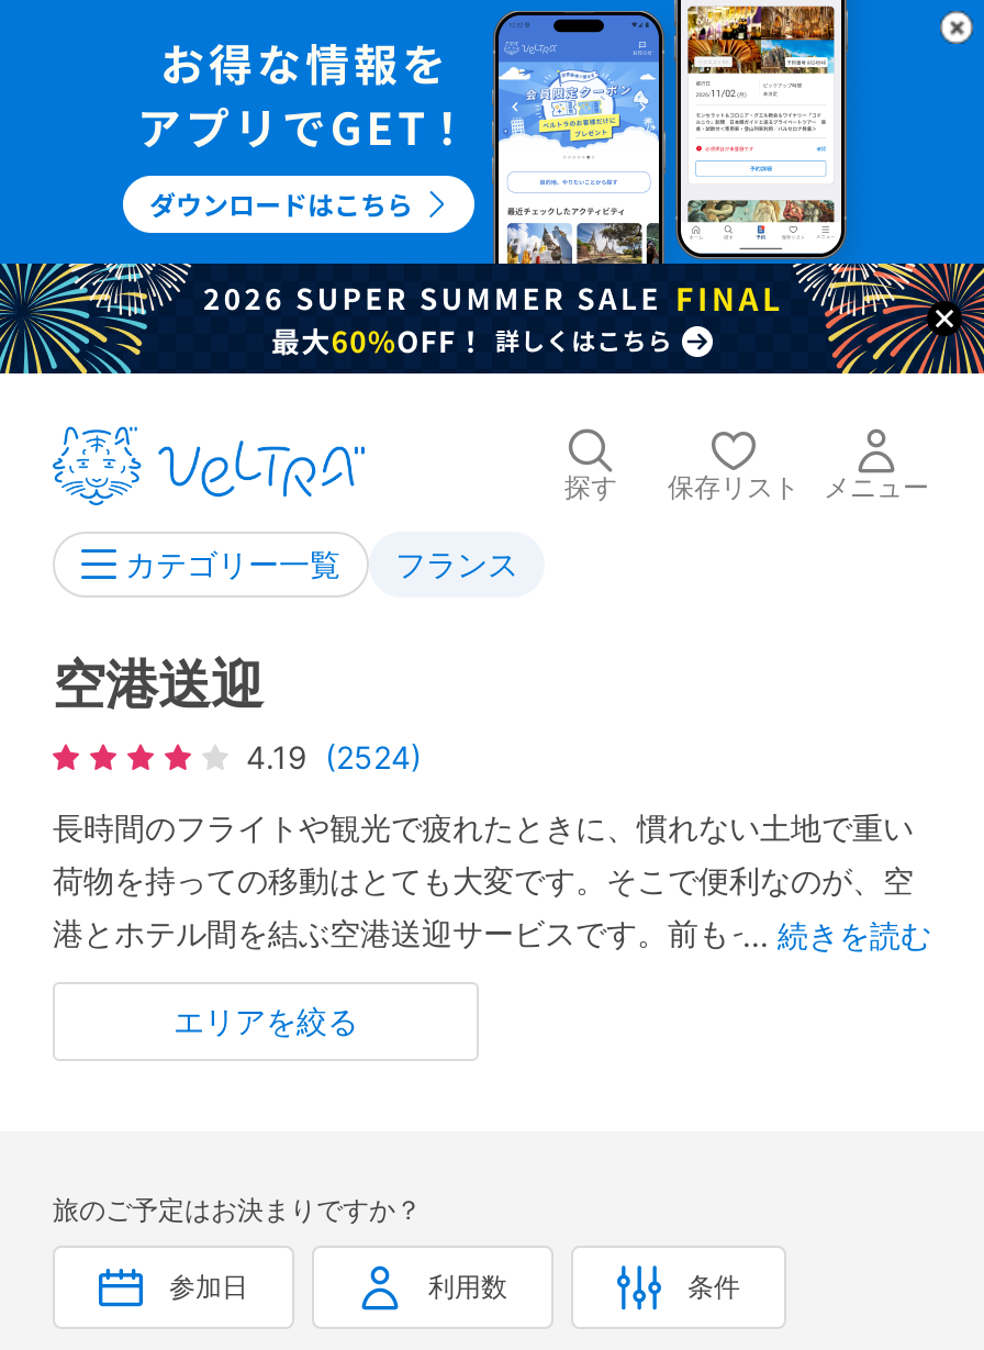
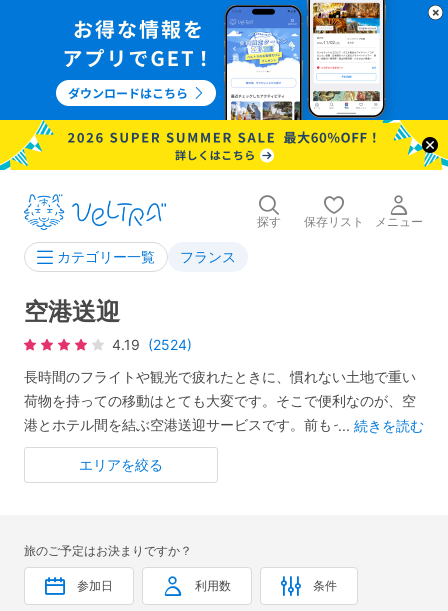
- [image]
+ [image]
